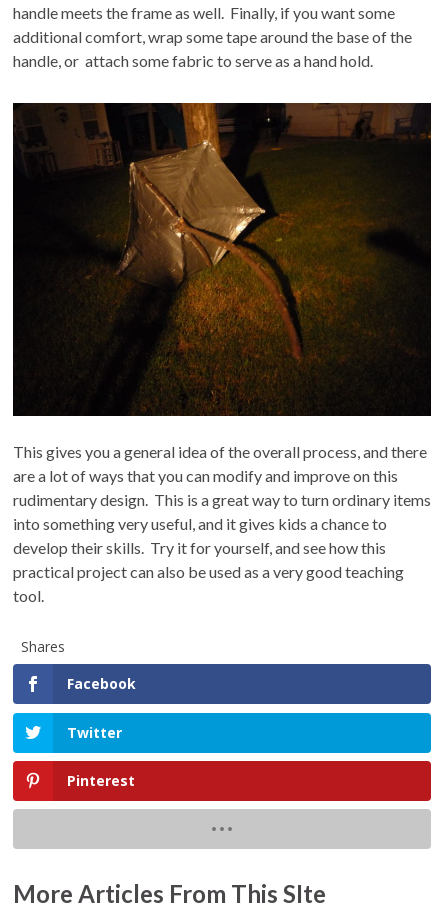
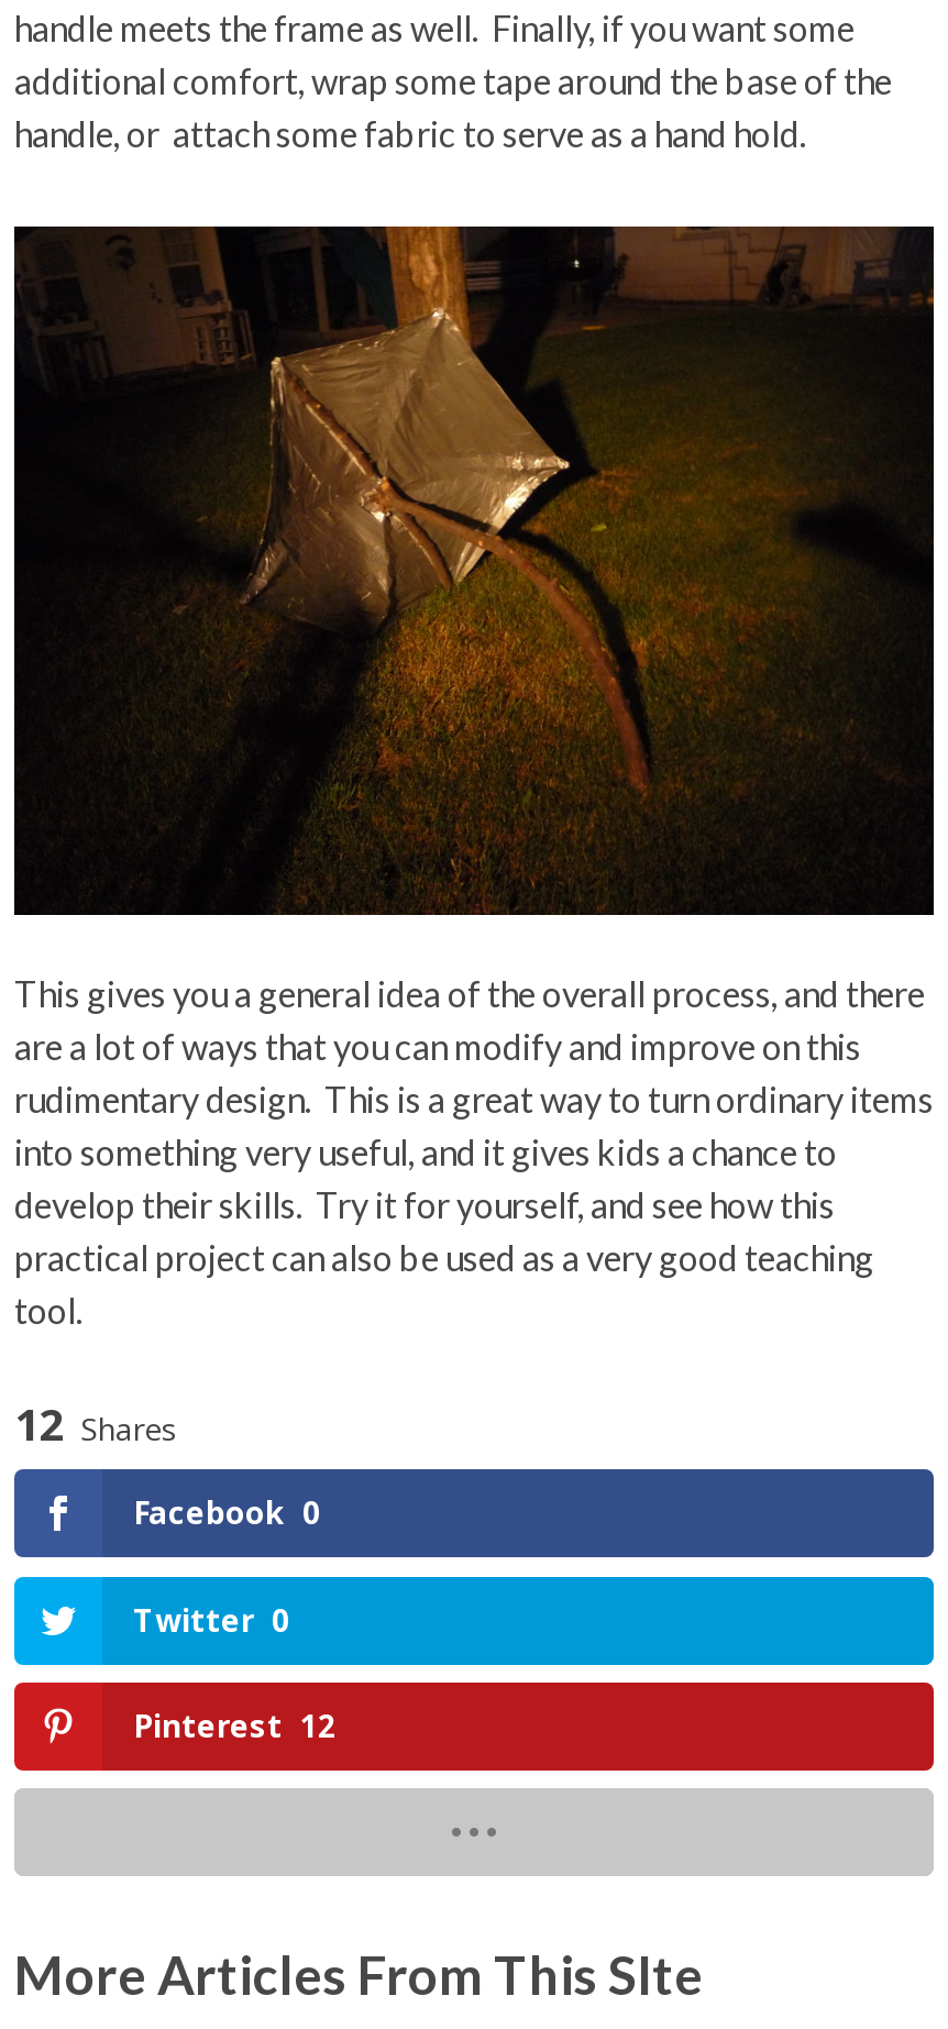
- Shares
+ 12 Shares

- Facebook
+ Facebook 0

- Twitter
+ Twitter 0

- Pinterest
+ Pinterest 12
